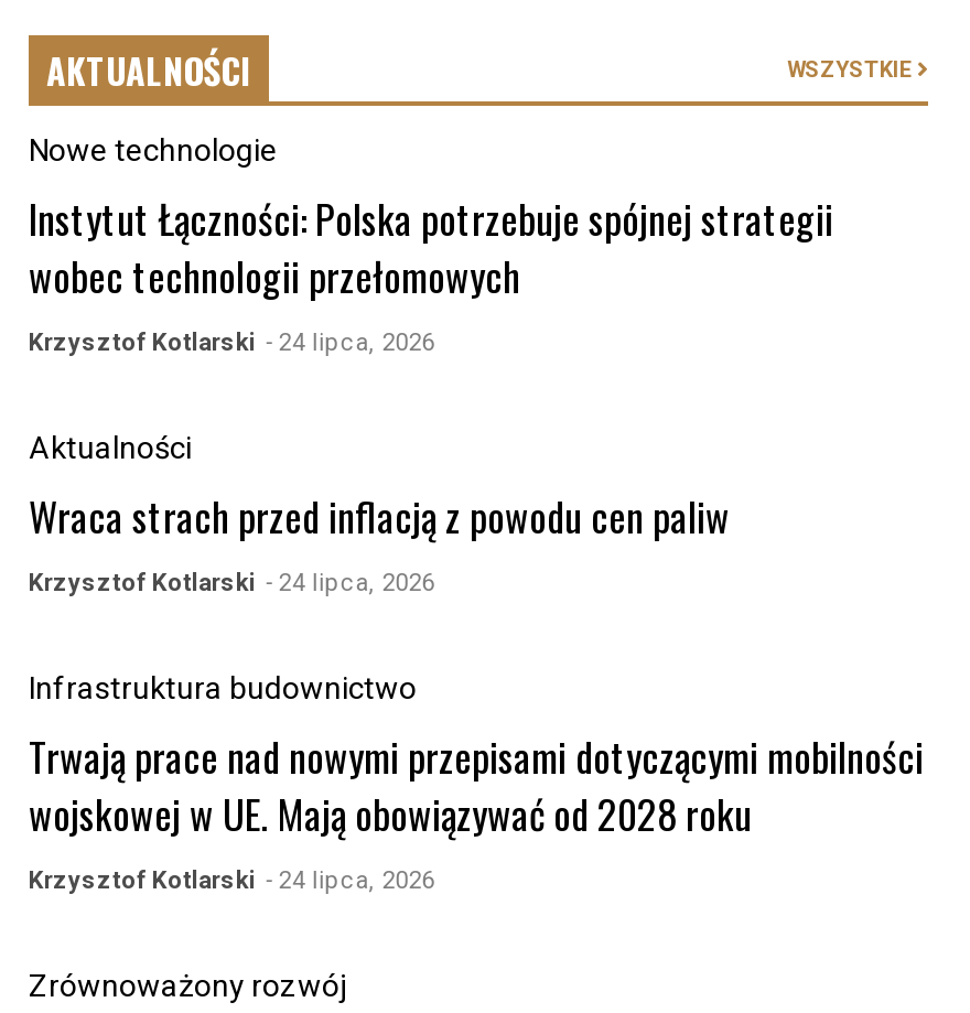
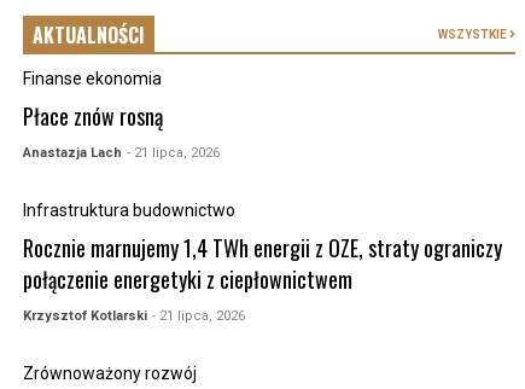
- Nowe technologie
- Instytut Łączności: Polska potrzebuje spójnej strategii
- wobec technologii przełomowych
- Krzysztof Kotlarski - 24 lipca, 2026
- Aktualności
- Wraca strach przed inflacją z powodu cen paliw
- Krzysztof Kotlarski - 24 lipca, 2026
+ Finanse ekonomia
+ Płace znów rosną
+ Anastazja Lach - 21 lipca, 2026

- Trwają prace nad nowymi przepisami dotyczącymi mobilności
- wojskowej w UE. Mają obowiązywać od 2028 roku
- Krzysztof Kotlarski - 24 lipca, 2026
+ Rocznie marnujemy 1,4 TWh energii z OZE, straty ograniczy
+ połączenie energetyki z ciepłownictwem
+ Krzysztof Kotlarski - 21 lipca, 2026
